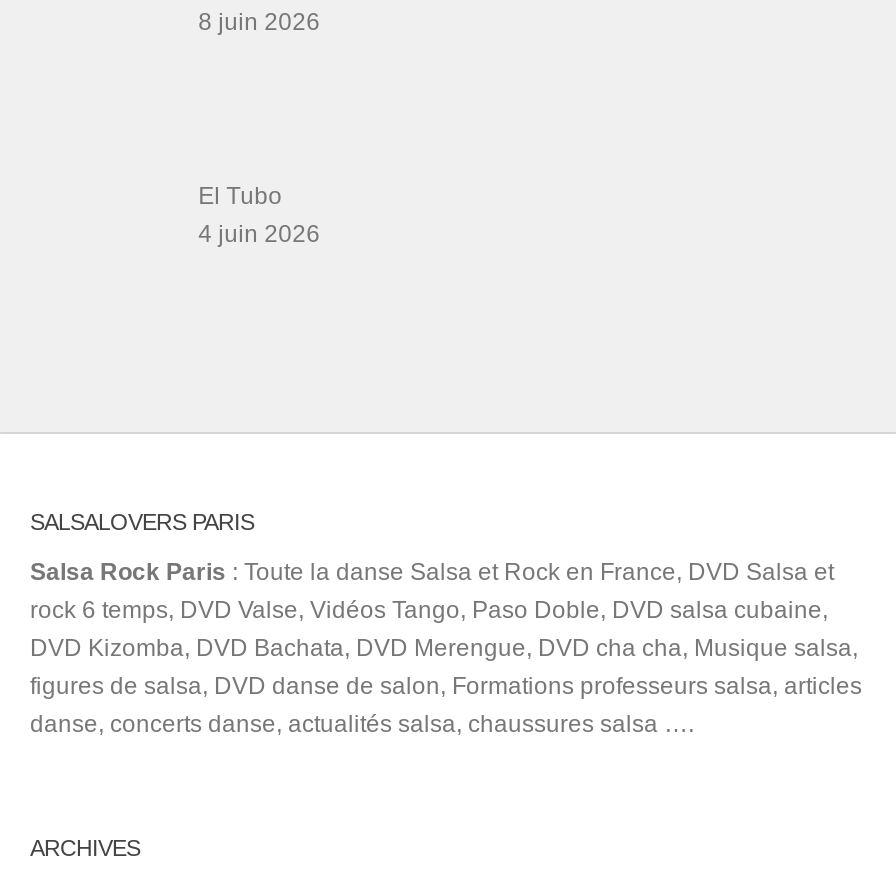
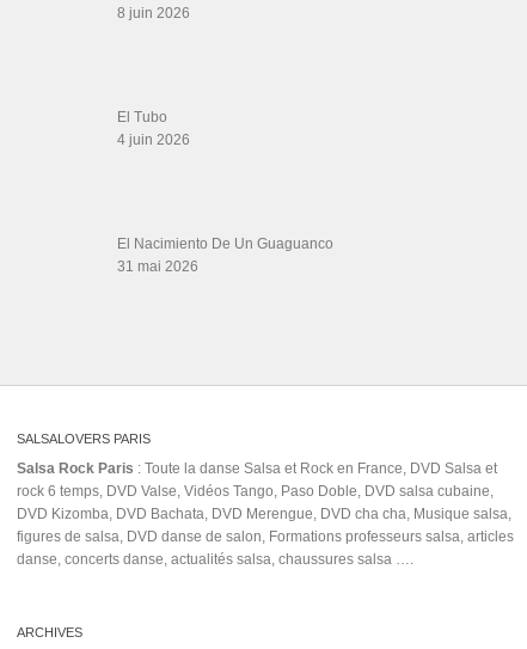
+ El Nacimiento De Un Guaguanco
+ 31 mai 2026
